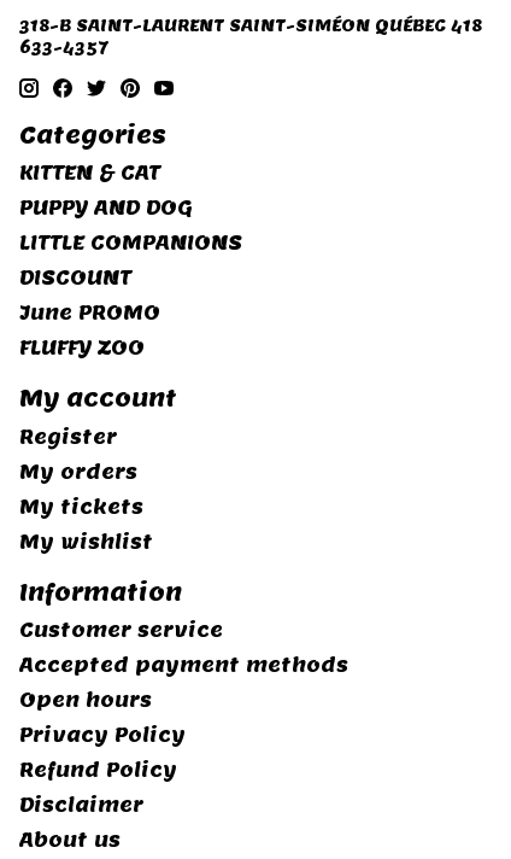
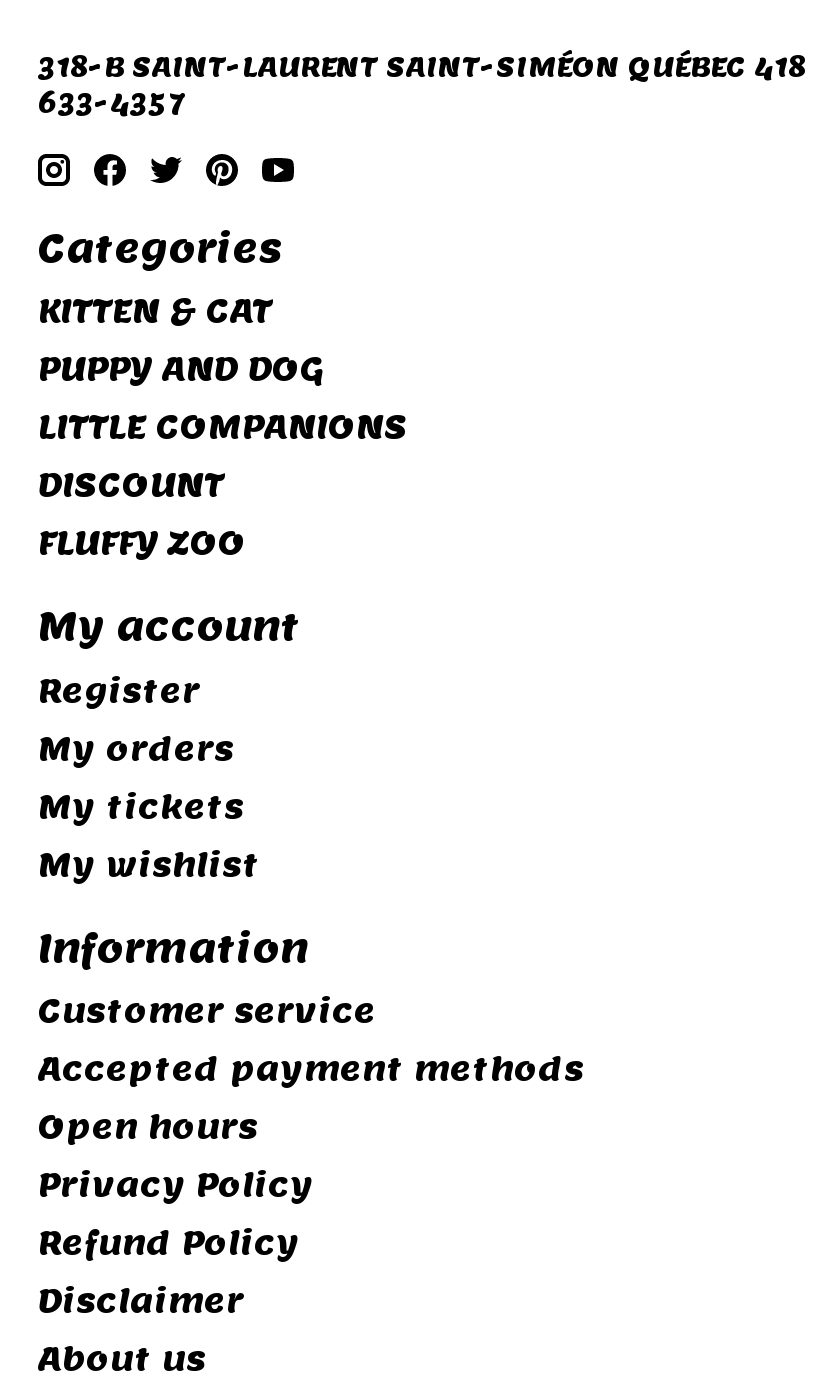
- June PROMO
